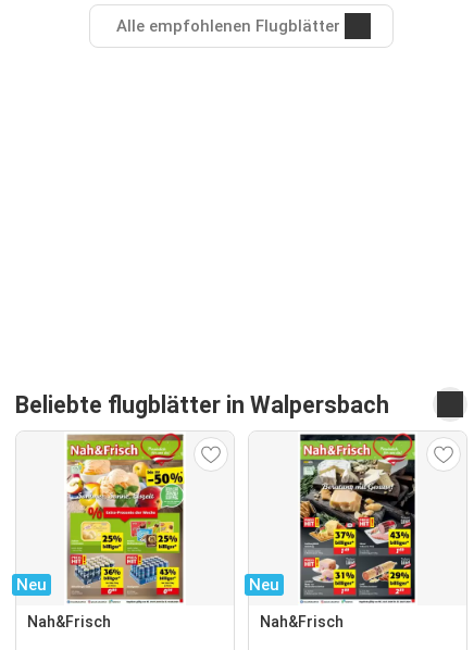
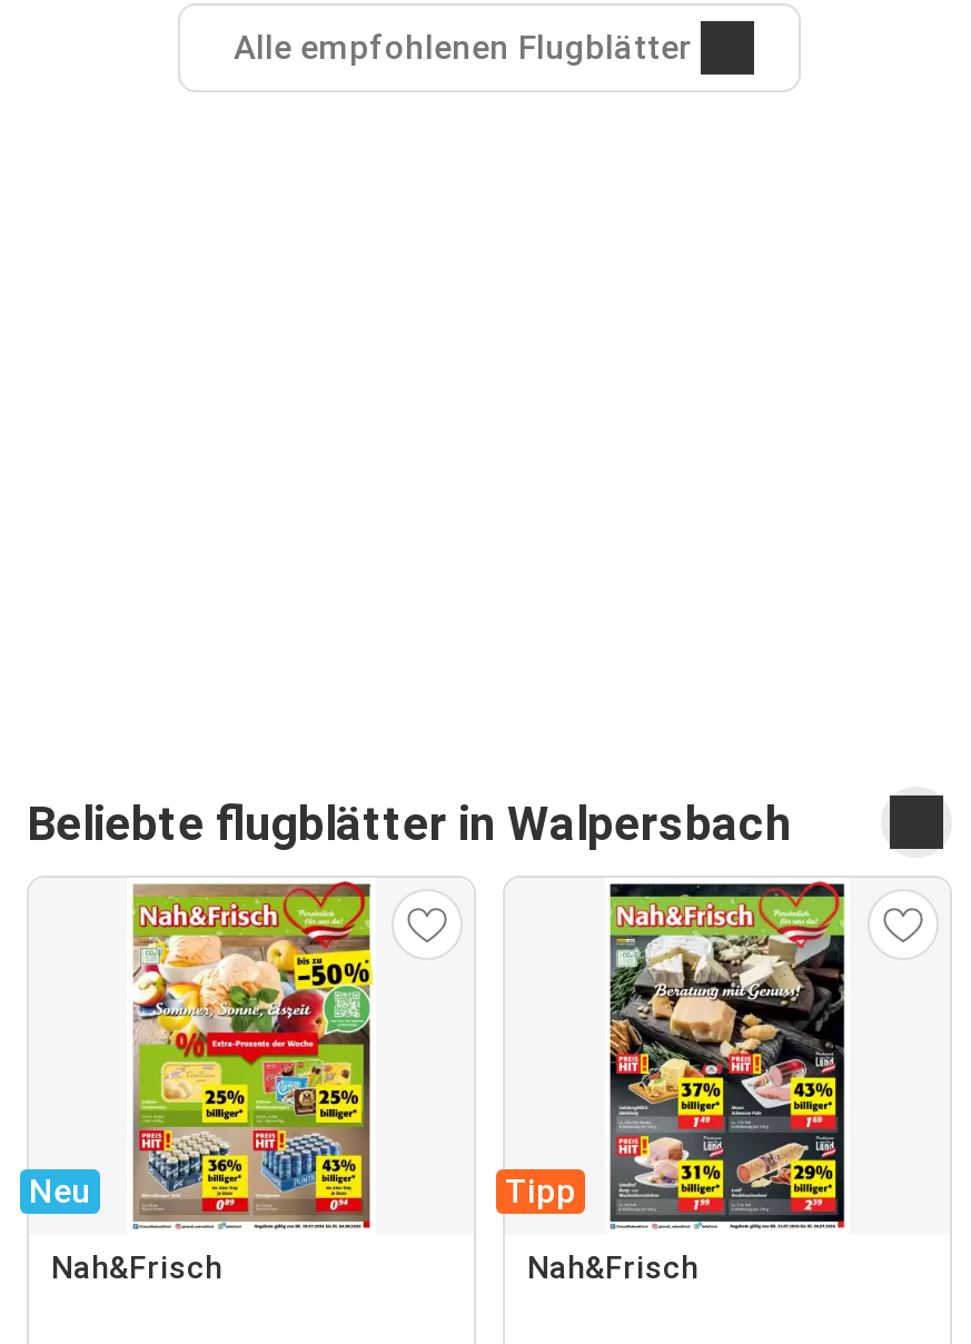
- Neu
+ Tipp
